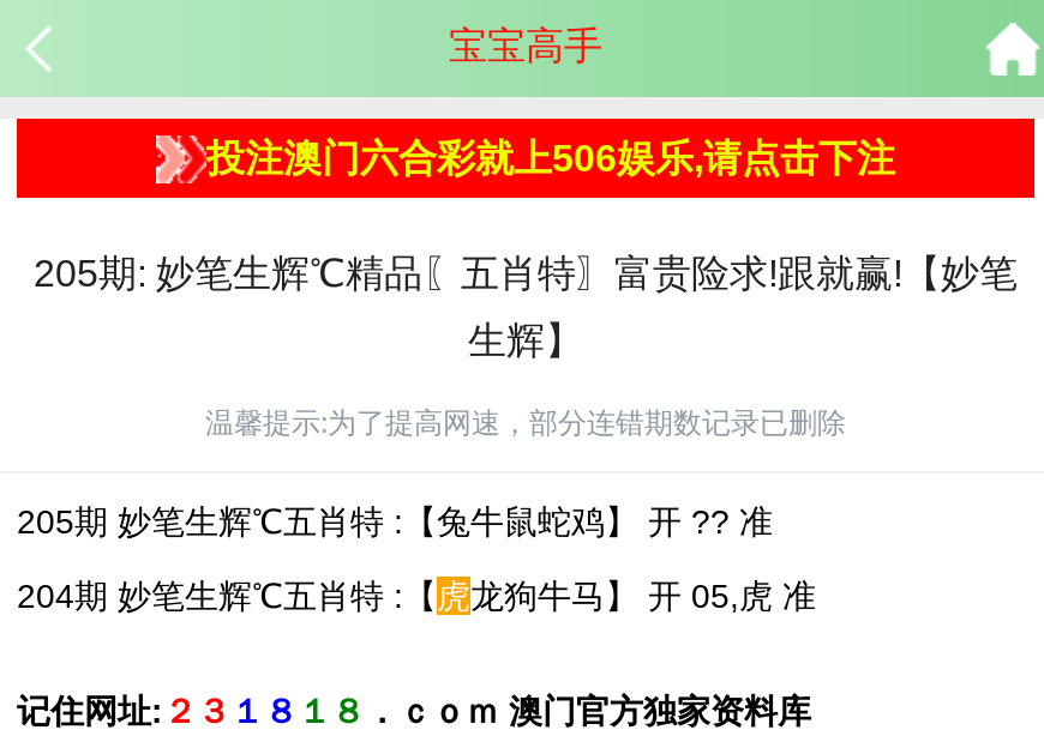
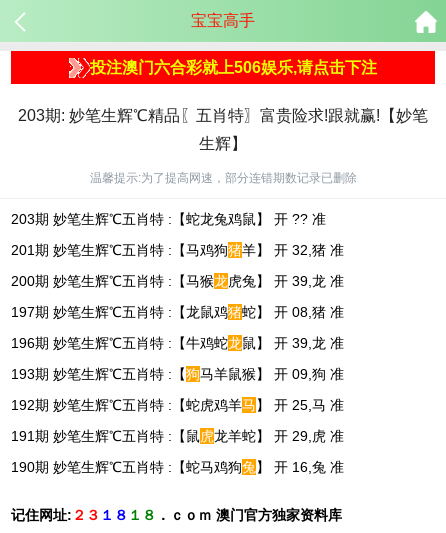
- 205期: 妙笔生辉℃精品〖五肖特〗富贵险求!跟就赢!【妙笔
+ 203期: 妙笔生辉℃精品〖五肖特〗富贵险求!跟就赢!【妙笔

- 205期 妙笔生辉℃五肖特 :【兔牛鼠蛇鸡】 开 ?? 准
- 204期 妙笔生辉℃五肖特 :【虎龙狗牛马】 开 05,虎 准
+ 203期 妙笔生辉℃五肖特 :【蛇龙兔鸡鼠】 开 ?? 准
+ 201期 妙笔生辉℃五肖特 :【马鸡狗猪羊】 开 32,猪 准
+ 200期 妙笔生辉℃五肖特 :【马猴龙虎兔】 开 39,龙 准
+ 197期 妙笔生辉℃五肖特 :【龙鼠鸡猪蛇】 开 08,猪 准
+ 196期 妙笔生辉℃五肖特 :【牛鸡蛇龙鼠】 开 39,龙 准
+ 193期 妙笔生辉℃五肖特 :【狗马羊鼠猴】 开 09,狗 准
+ 192期 妙笔生辉℃五肖特 :【蛇虎鸡羊马】 开 25,马 准
+ 191期 妙笔生辉℃五肖特 :【鼠虎龙羊蛇】 开 29,虎 准
+ 190期 妙笔生辉℃五肖特 :【蛇马鸡狗兔】 开 16,兔 准
